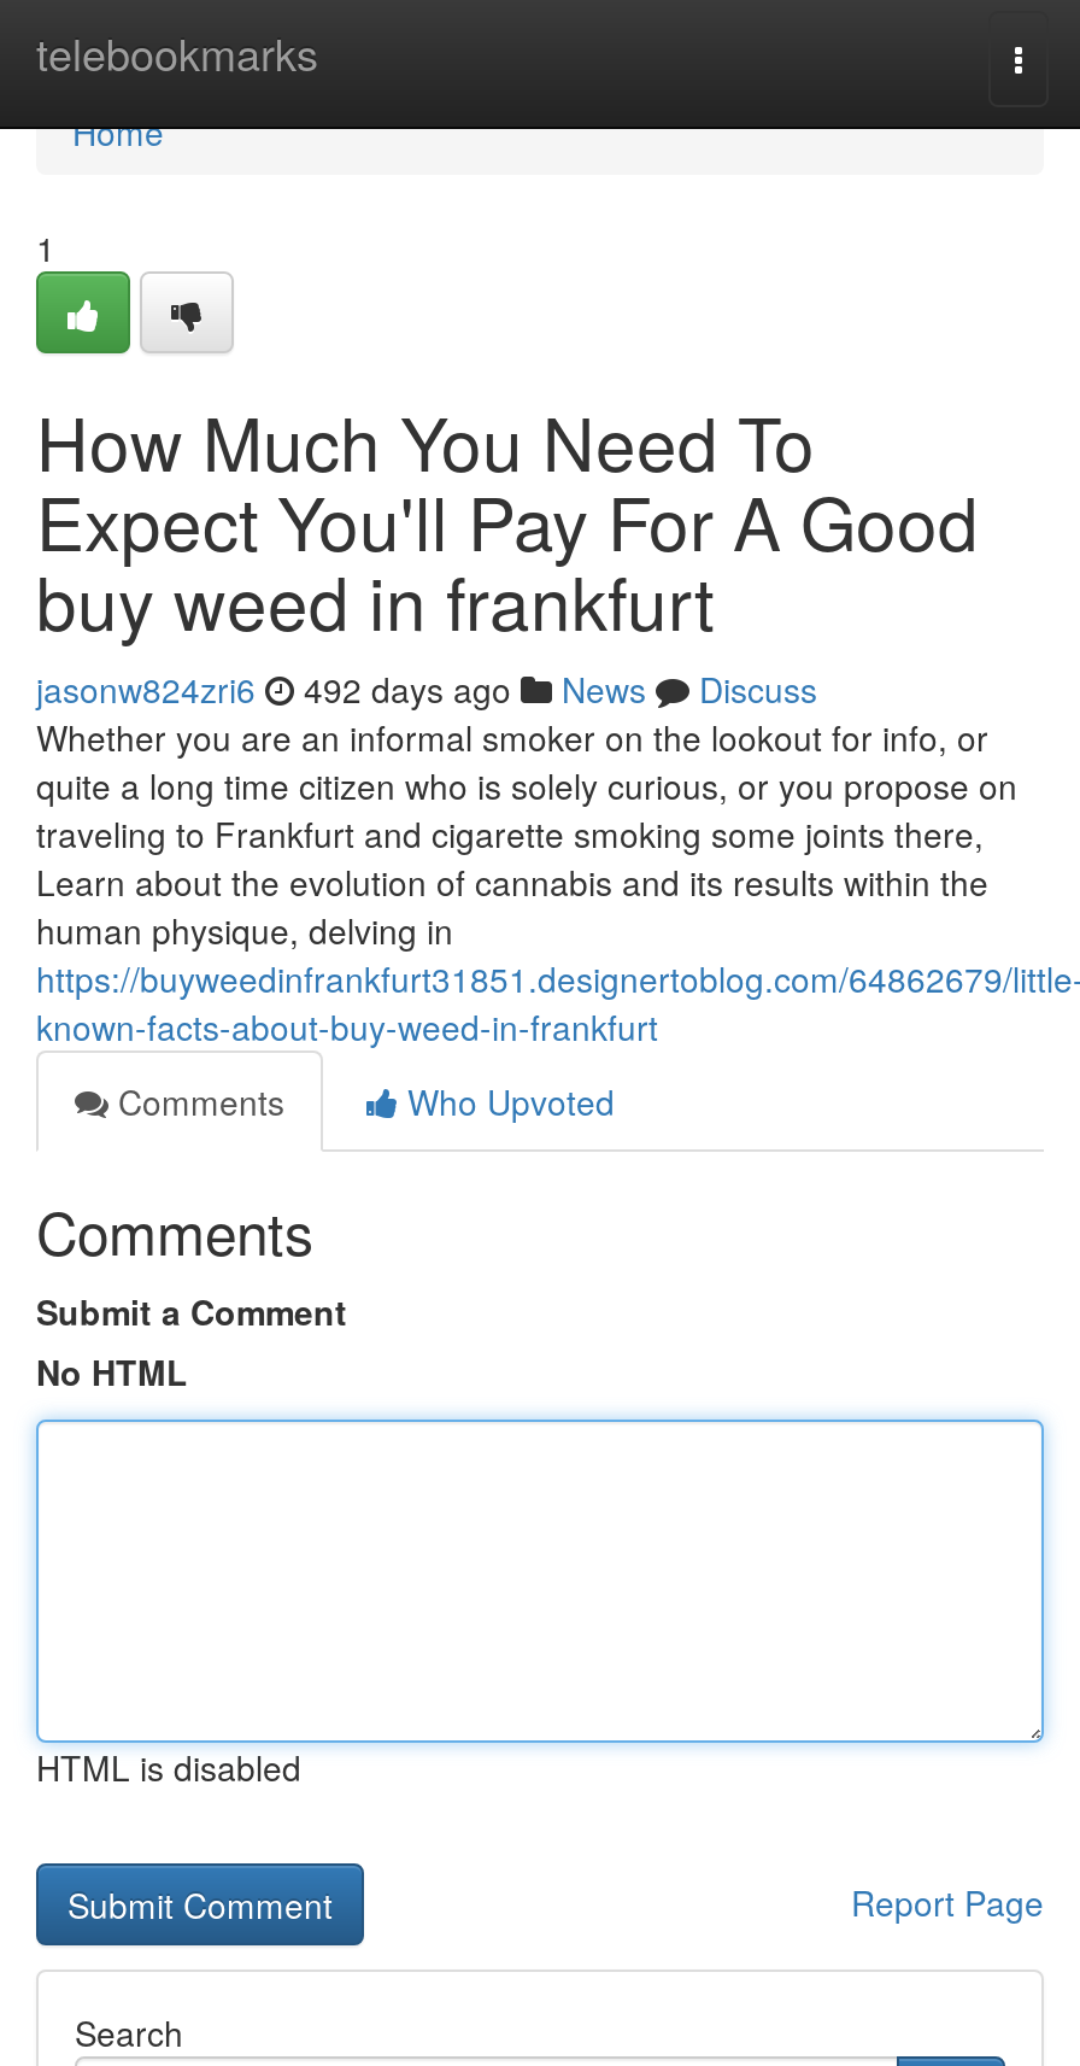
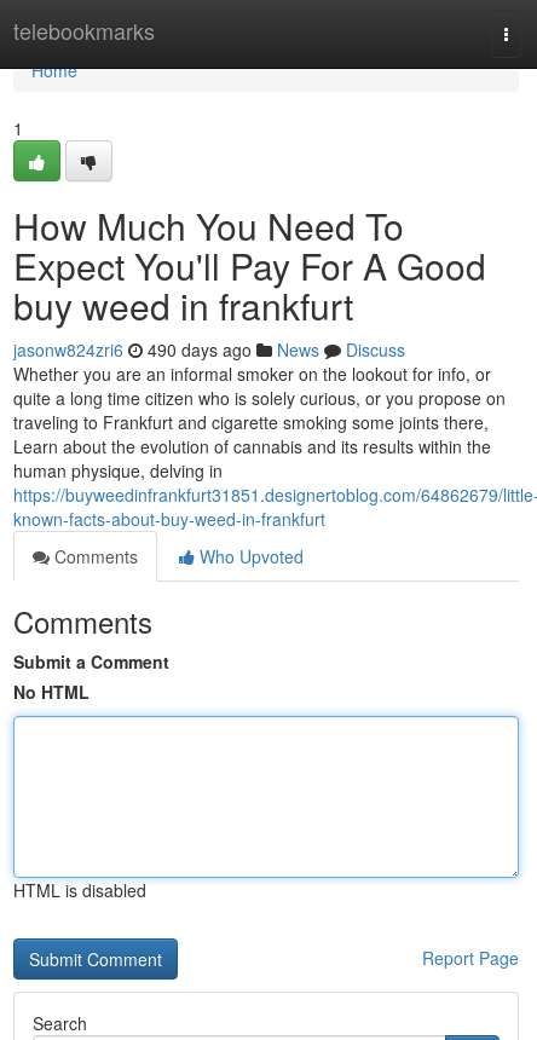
- jasonw824zri6 492 days ago News Discuss
+ jasonw824zri6 490 days ago News Discuss
